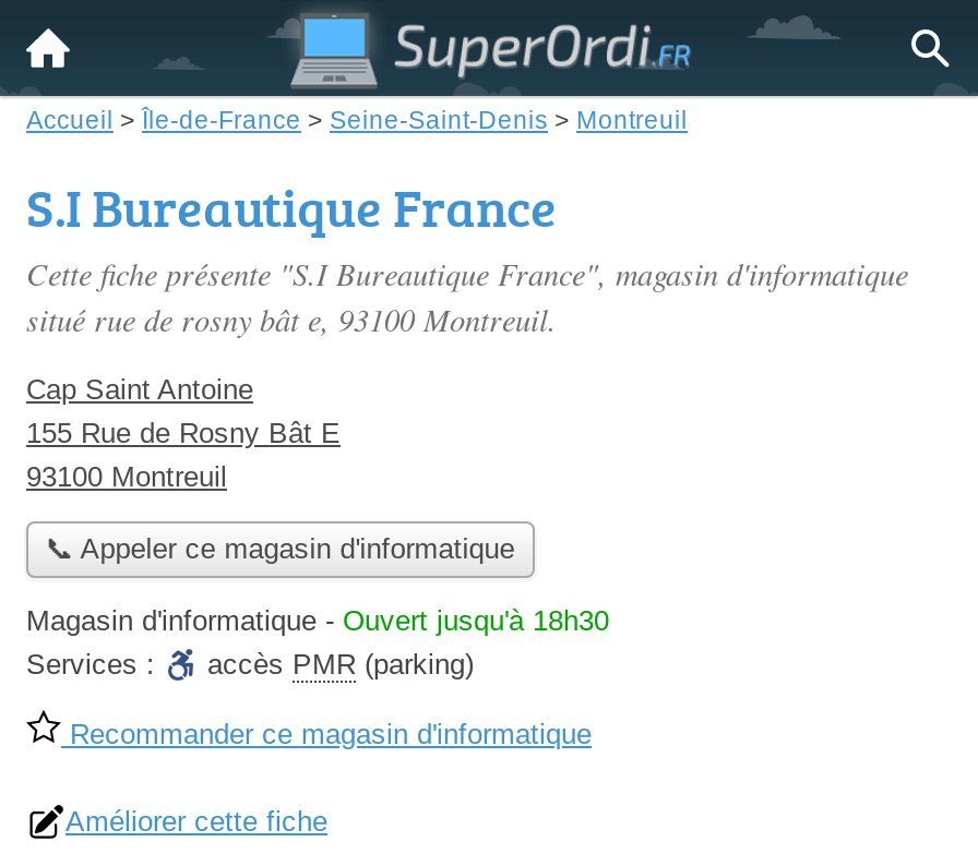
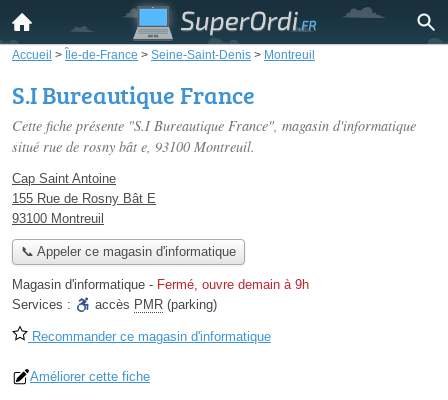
- Magasin d'informatique - Ouvert jusqu'à 18h30
+ Magasin d'informatique - Fermé, ouvre demain à 9h
